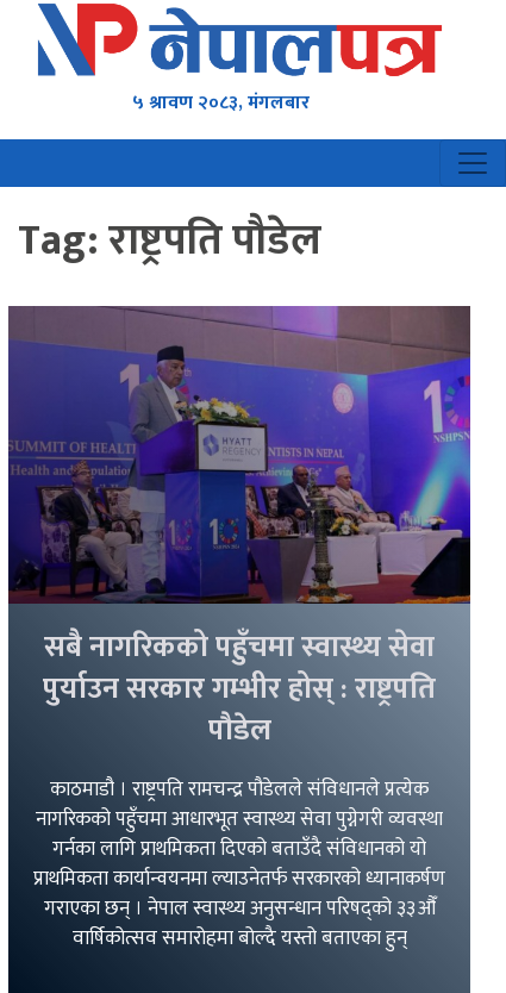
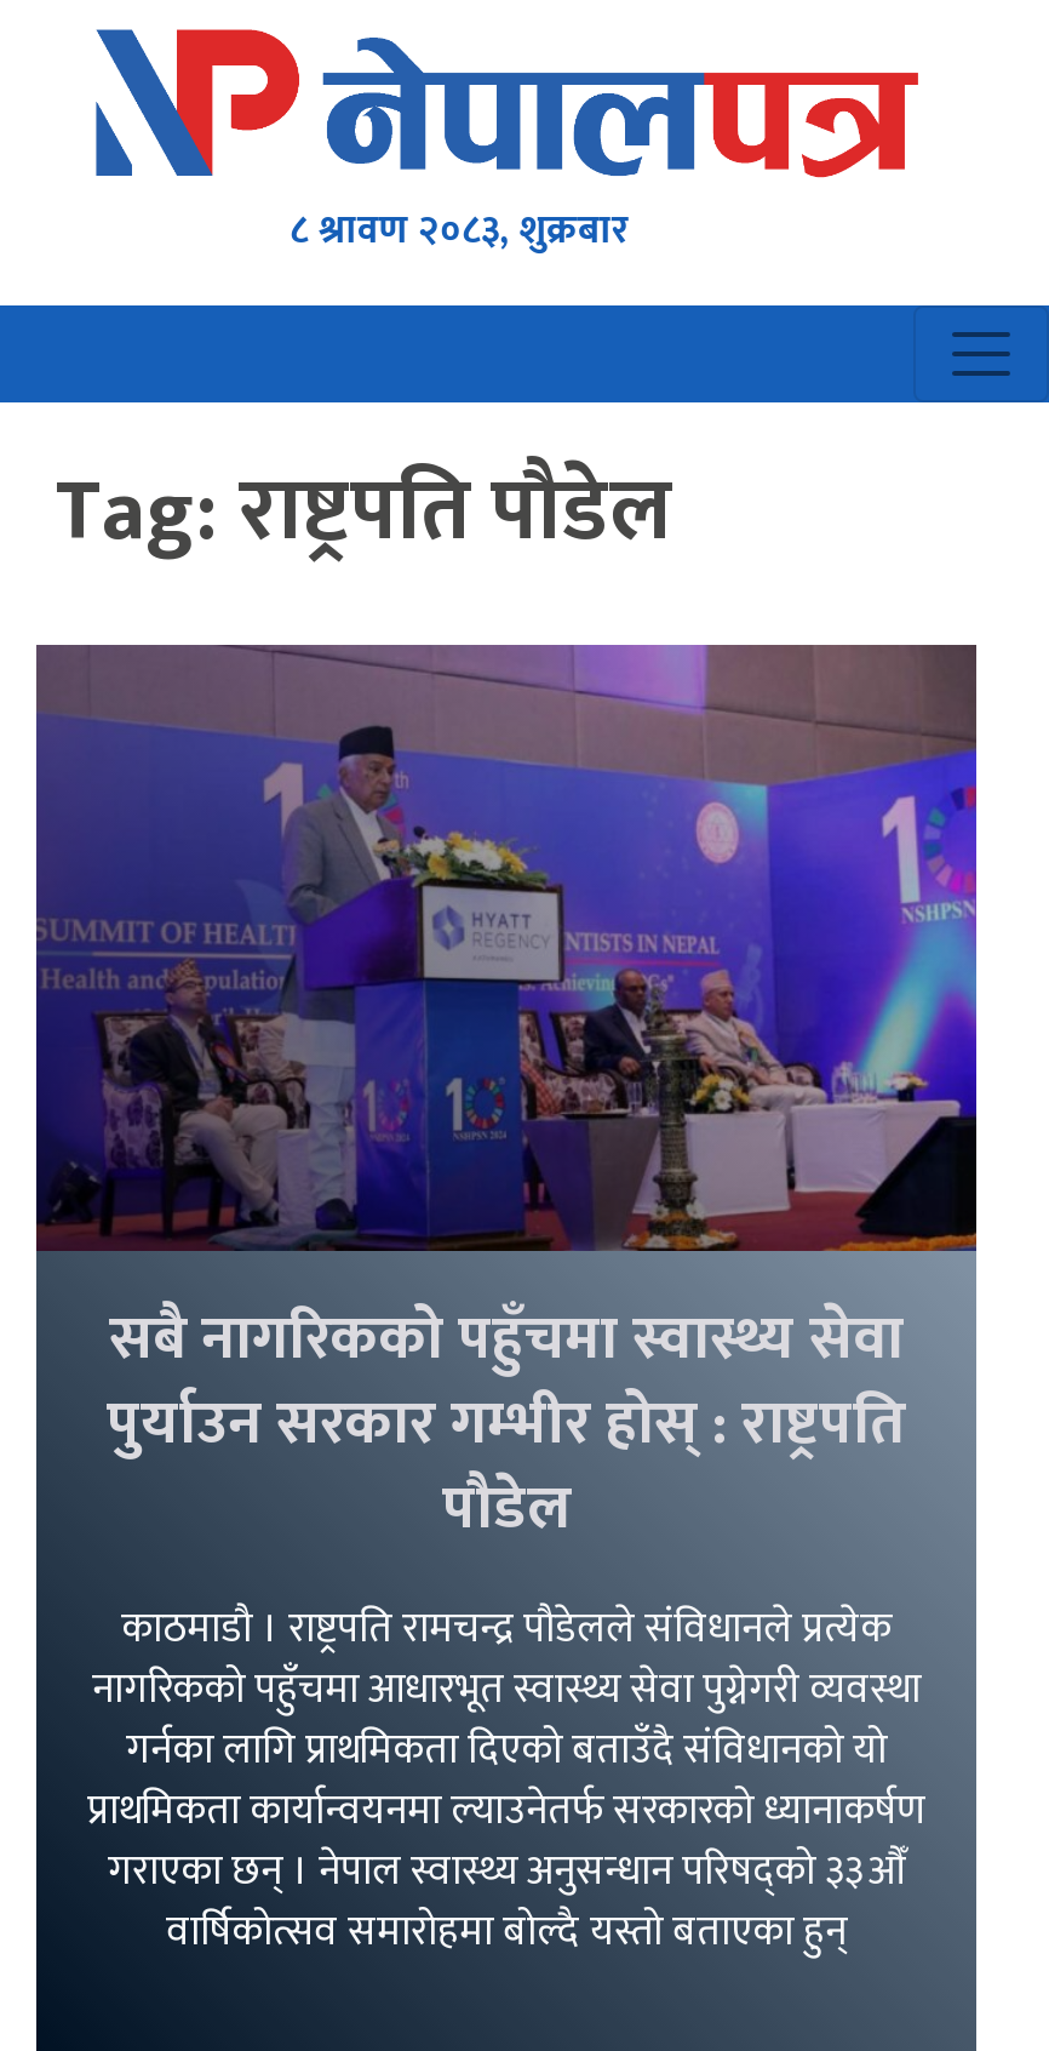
- ५ श्रावण २०८३, मंगलबार
+ ८ श्रावण २०८३, शुक्रबार
